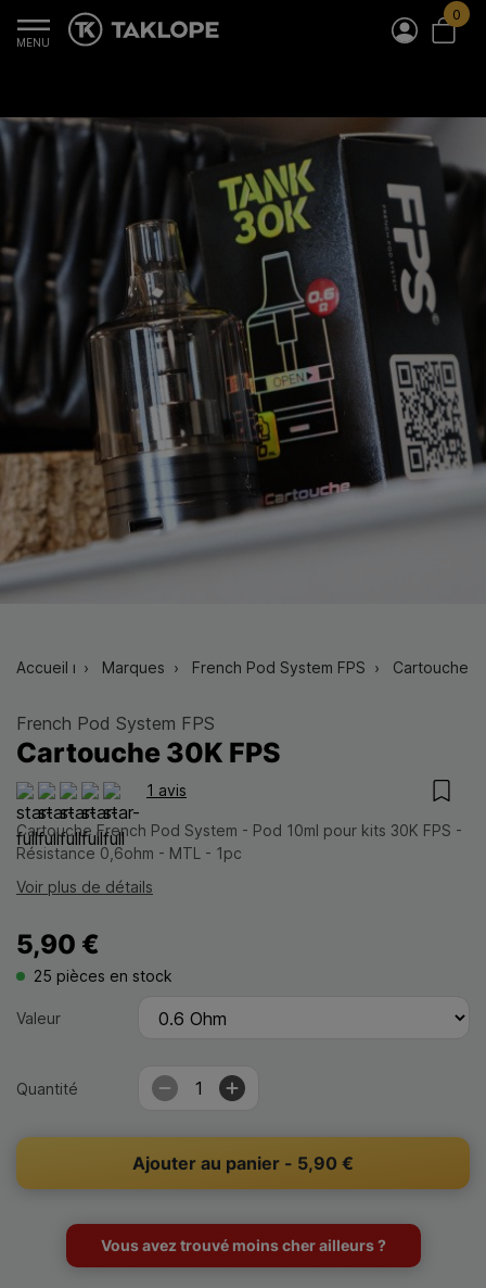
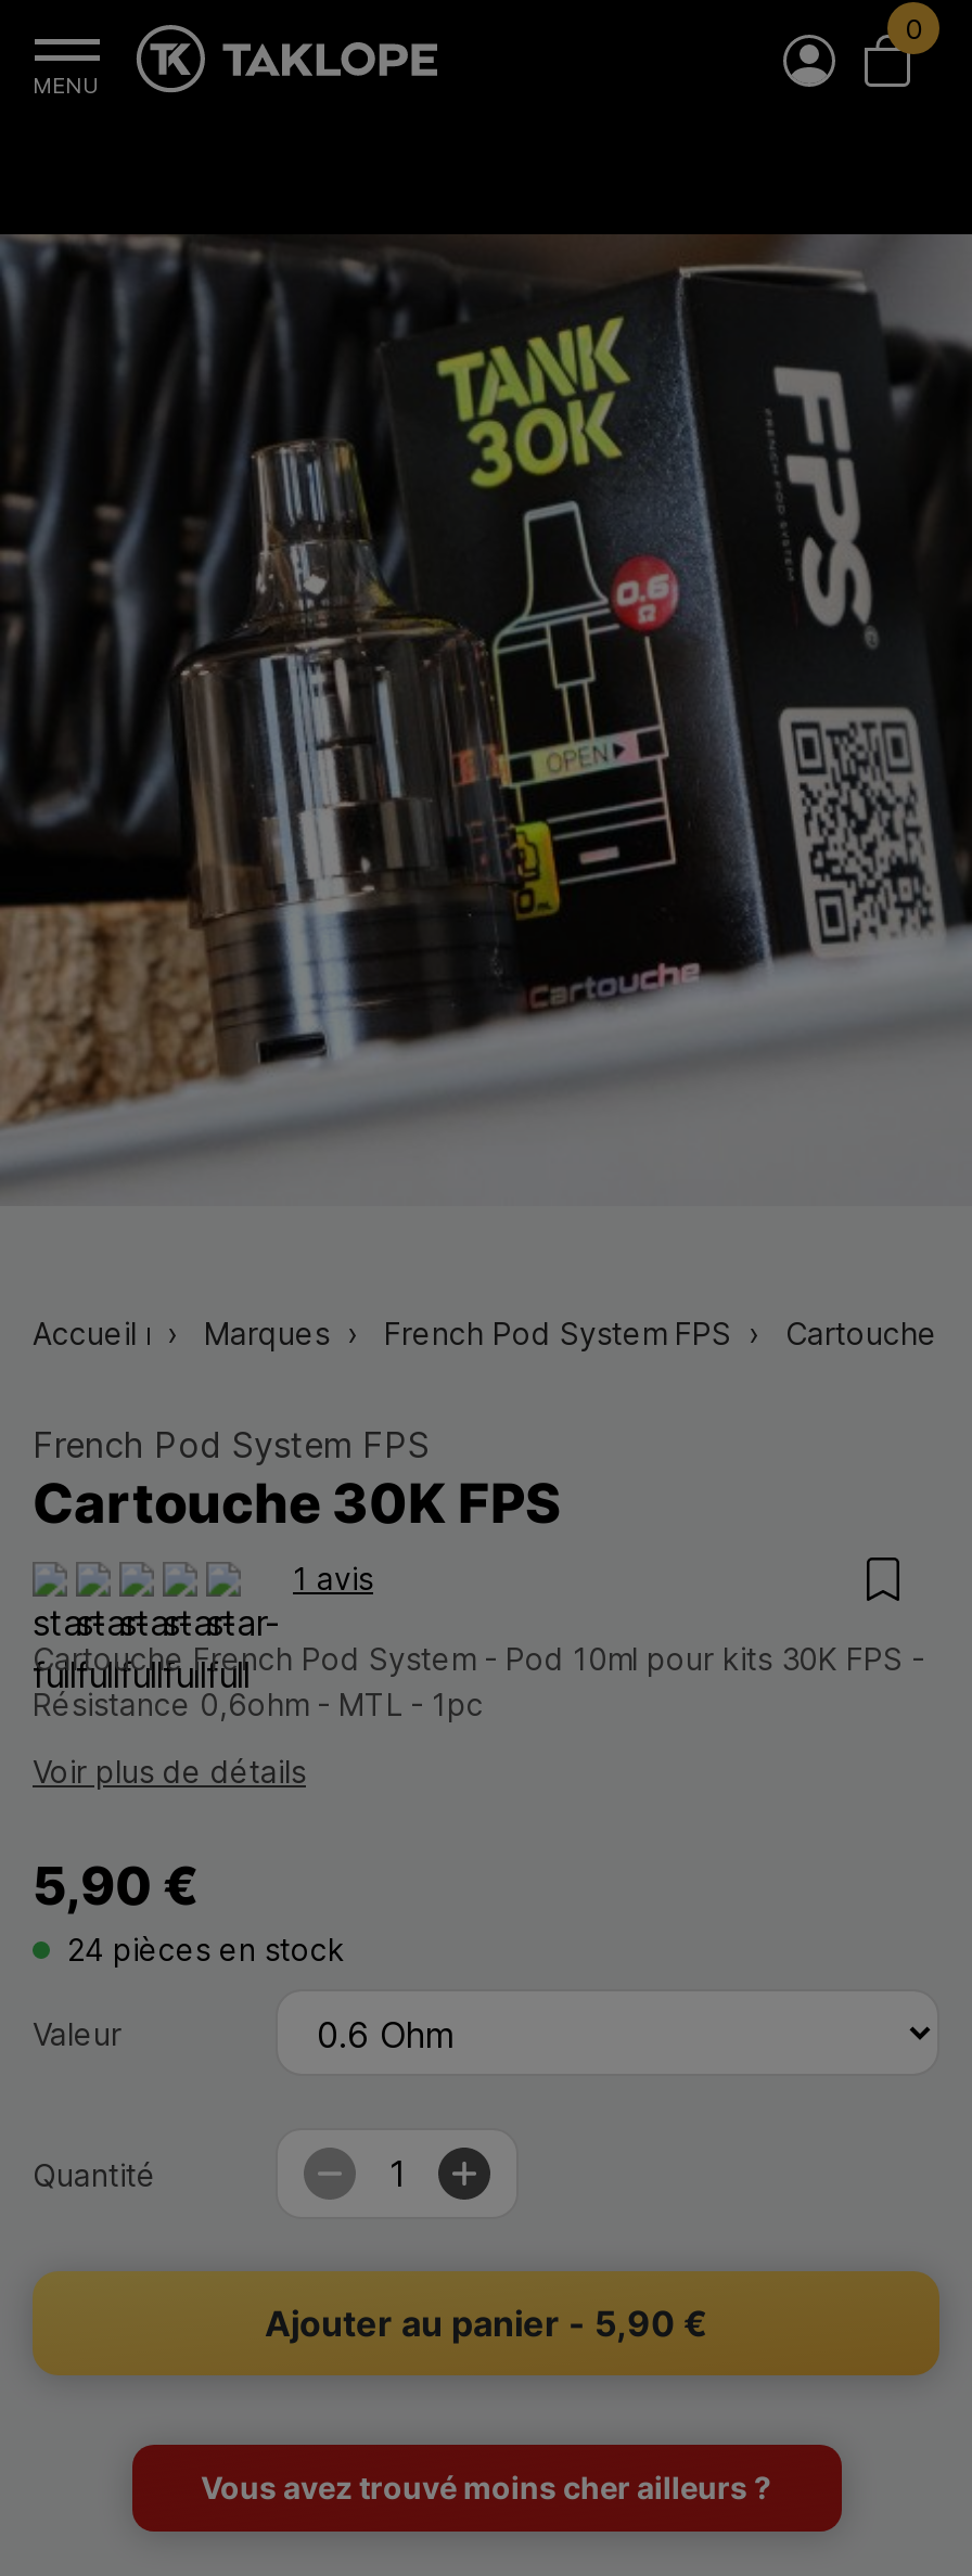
- 25 pièces en stock
+ 24 pièces en stock
